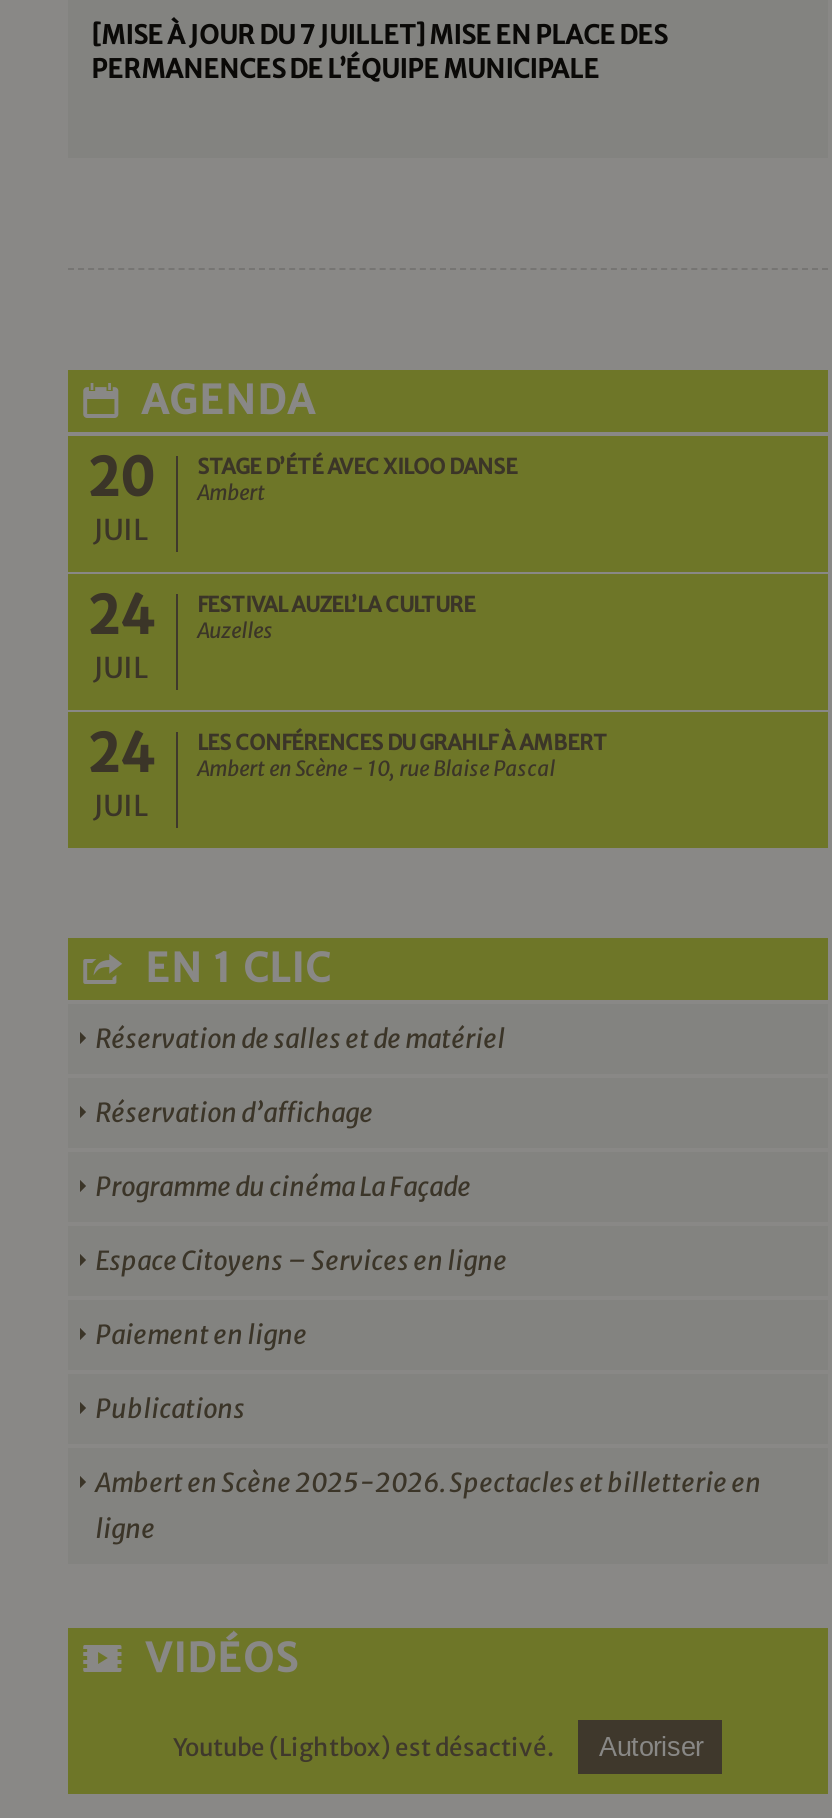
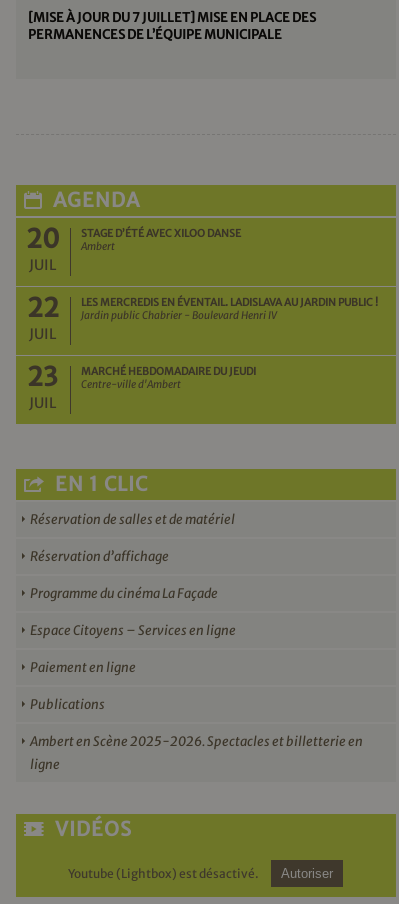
- 24
+ 22

- FESTIVAL AUZEL’LA CULTURE
- Auzelles
+ LES MERCREDIS EN ÉVENTAIL. LADISLAVA AU JARDIN PUBLIC !
+ Jardin public Chabrier - Boulevard Henri IV

- 24
+ 23

- LES CONFÉRENCES DU GRAHLF À AMBERT
- Ambert en Scène - 10, rue Blaise Pascal
+ MARCHÉ HEBDOMADAIRE DU JEUDI
+ Centre-ville d'Ambert
